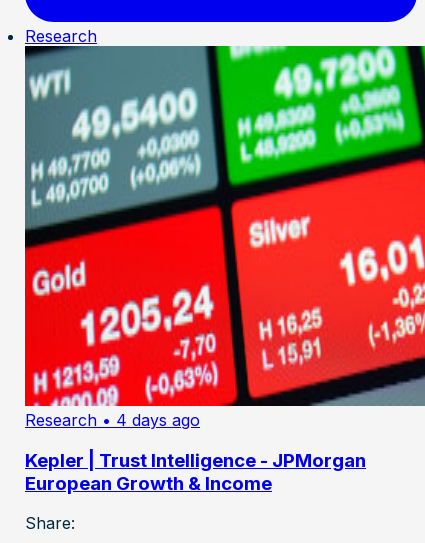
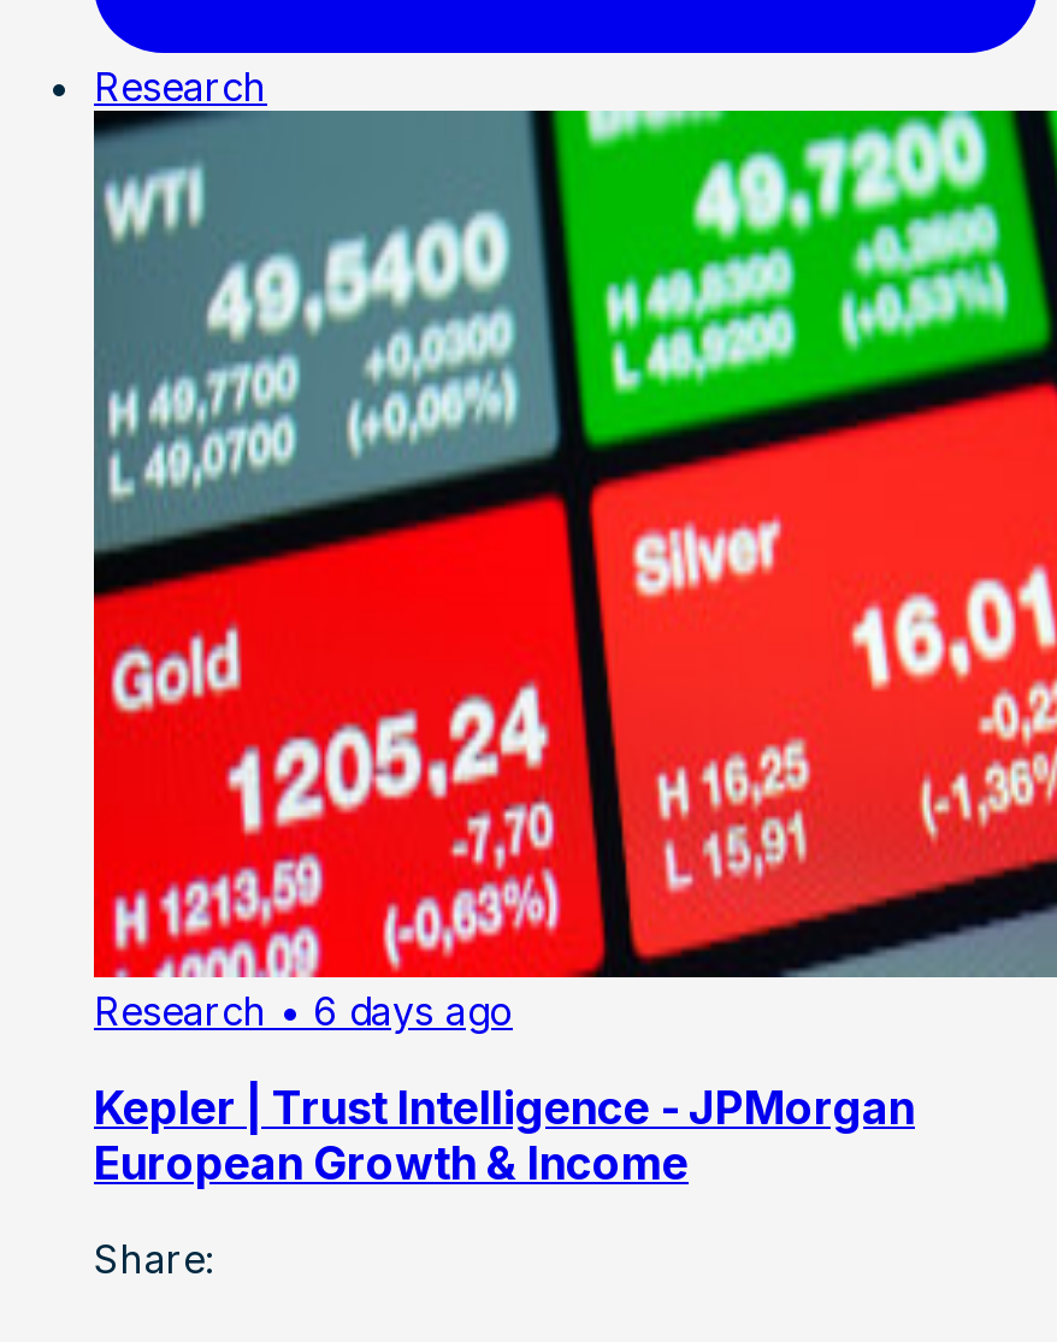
- Research • 4 days ago
+ Research • 6 days ago
